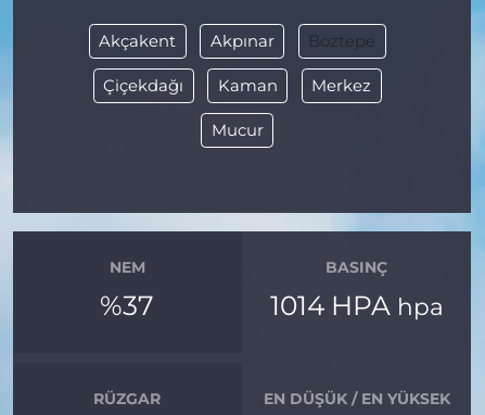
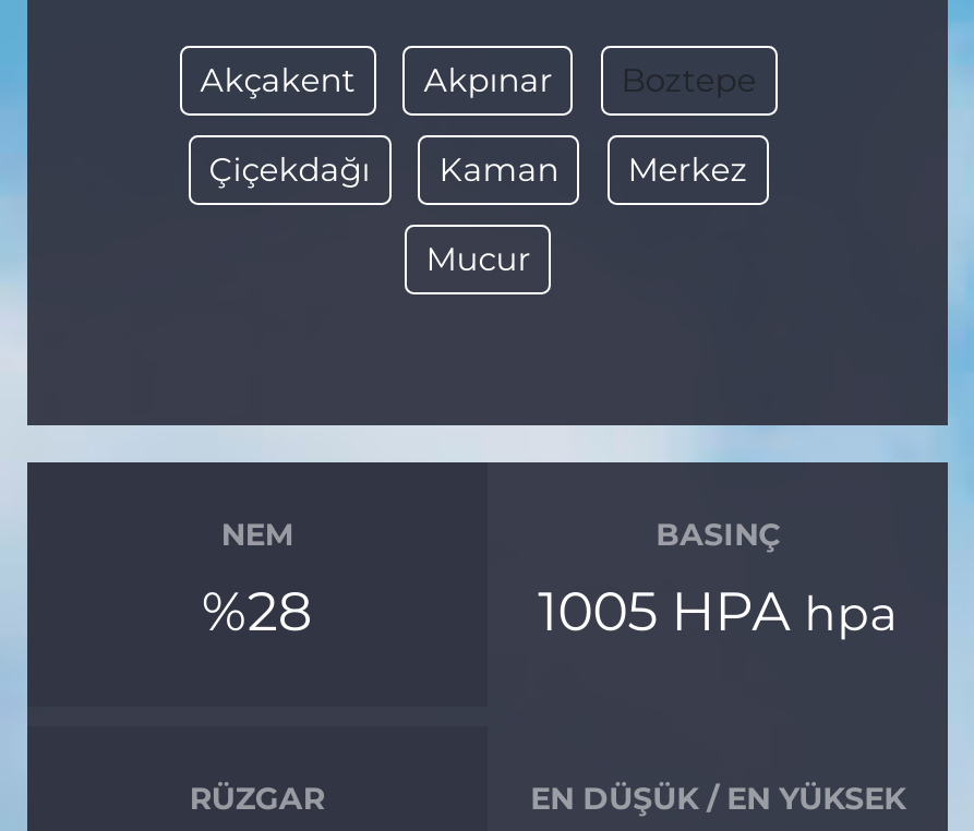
- %37
+ %28

- 1014 HPA hpa
+ 1005 HPA hpa
